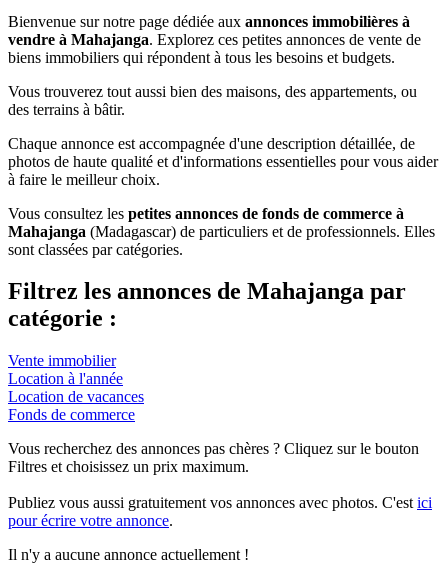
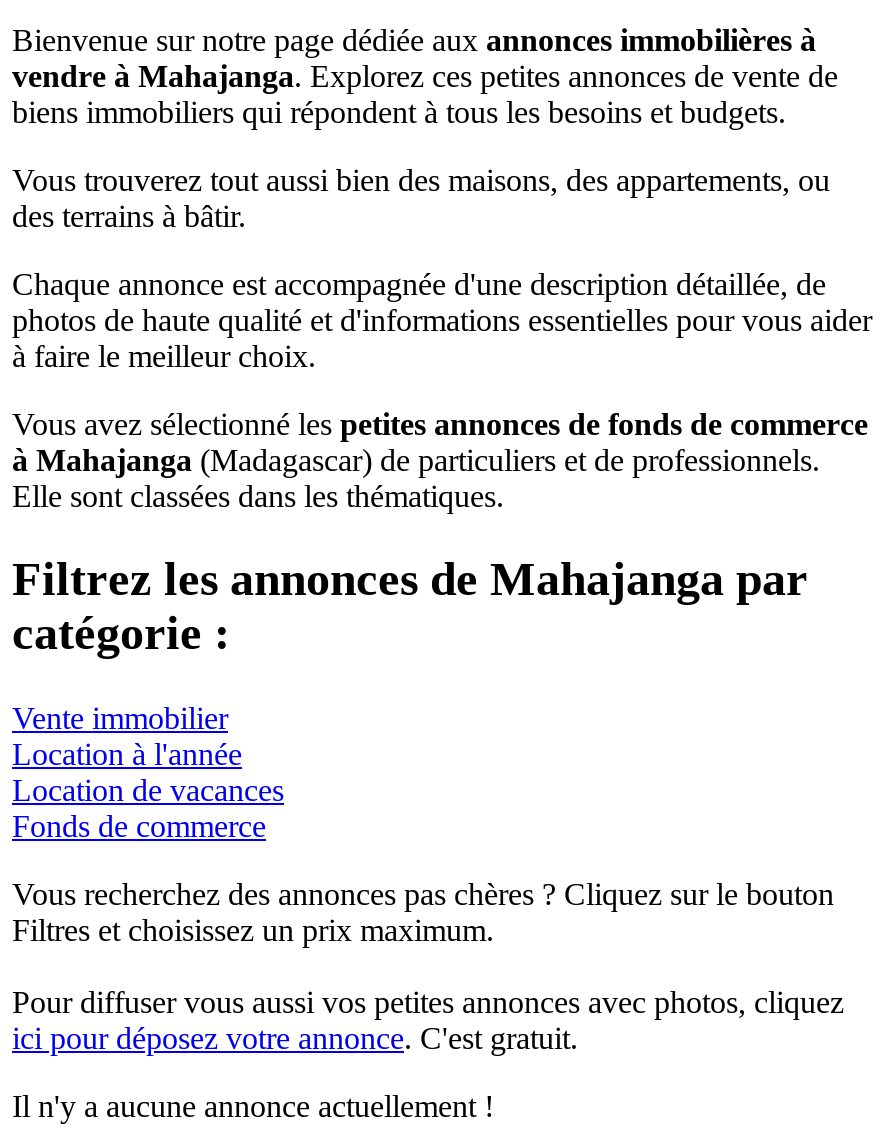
- Vous consultez les petites annonces de fonds de commerce à
- Mahajanga (Madagascar) de particuliers et de professionnels. Elles
- sont classées par catégories.
+ Vous avez sélectionné les petites annonces de fonds de commerce
+ à Mahajanga (Madagascar) de particuliers et de professionnels.
+ Elle sont classées dans les thématiques.

- Publiez vous aussi gratuitement vos annonces avec photos. C'est ici
- pour écrire votre annonce.
+ Pour diffuser vous aussi vos petites annonces avec photos, cliquez
+ ici pour déposez votre annonce. C'est gratuit.
